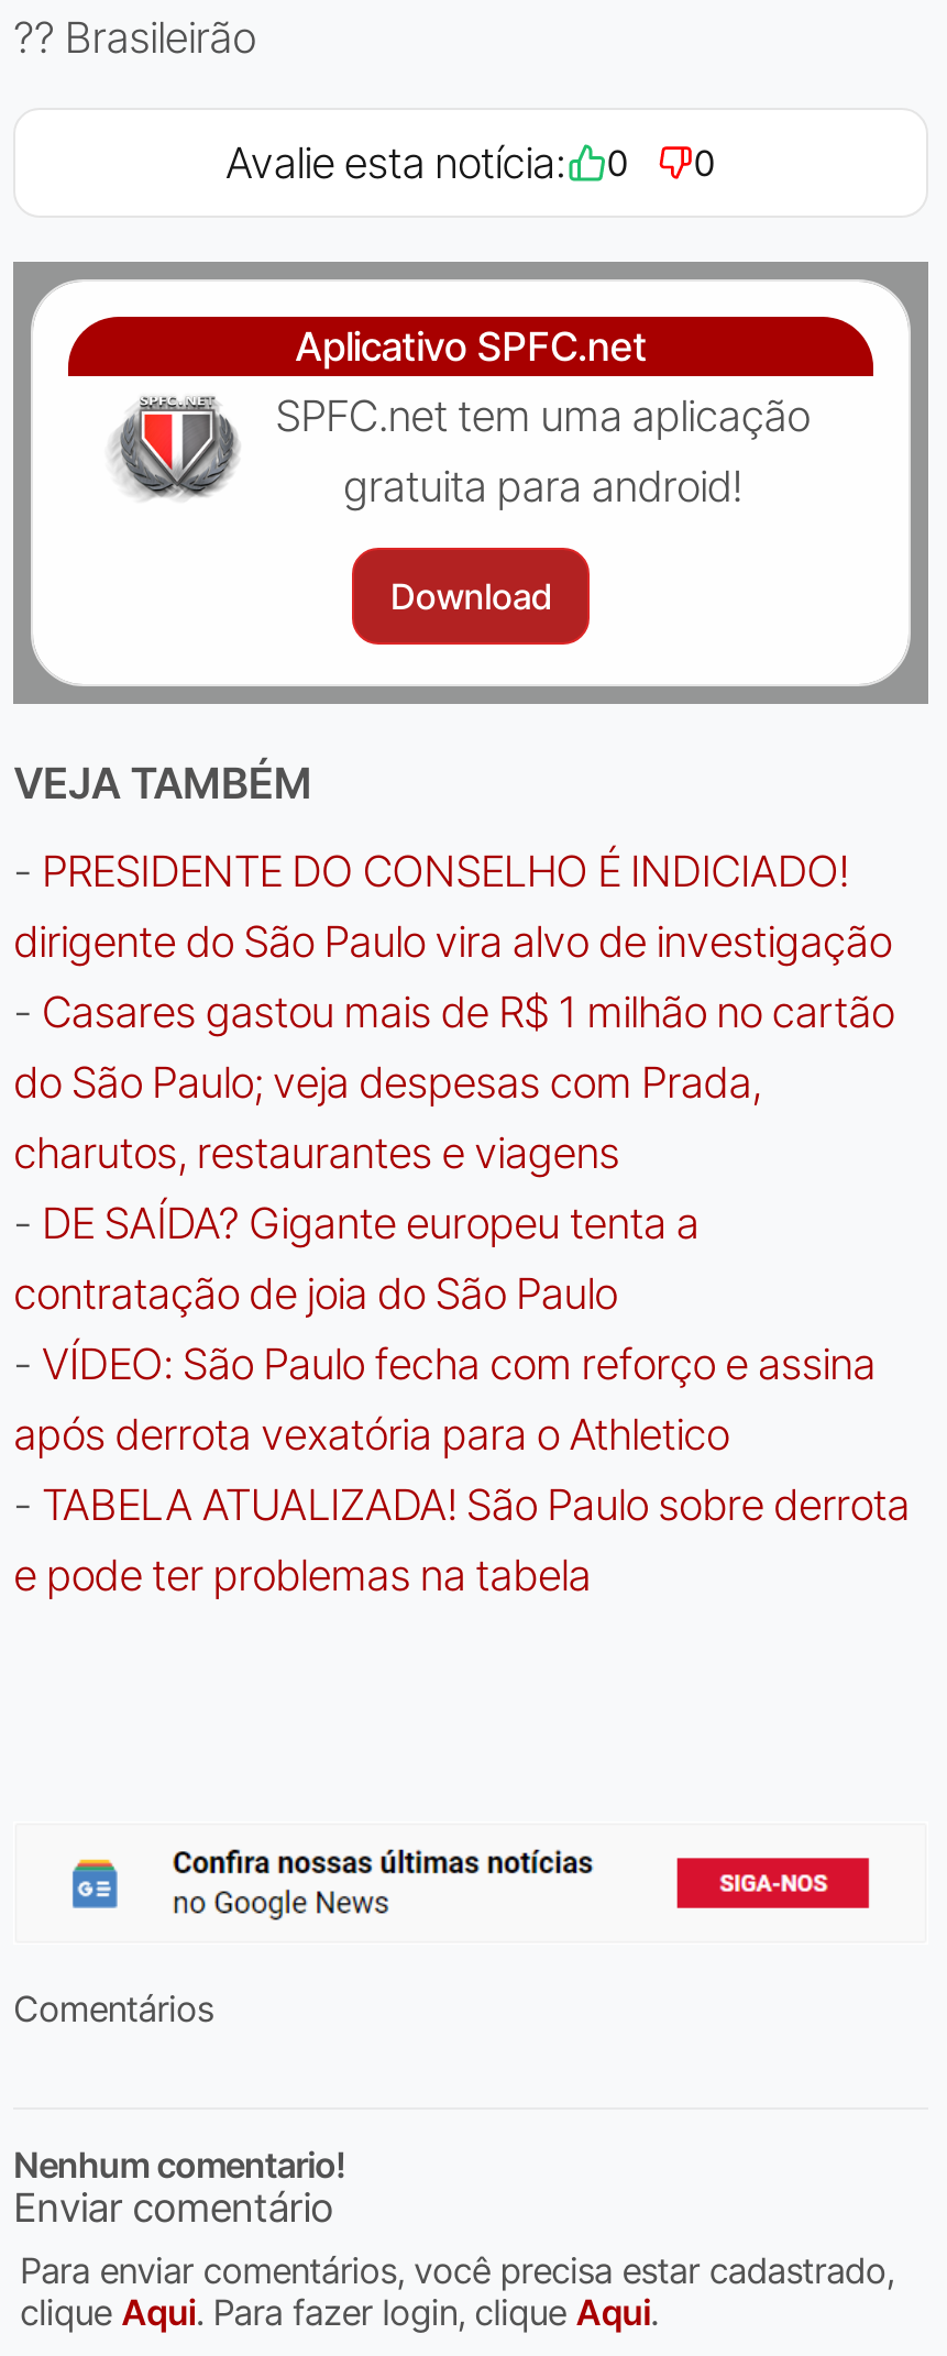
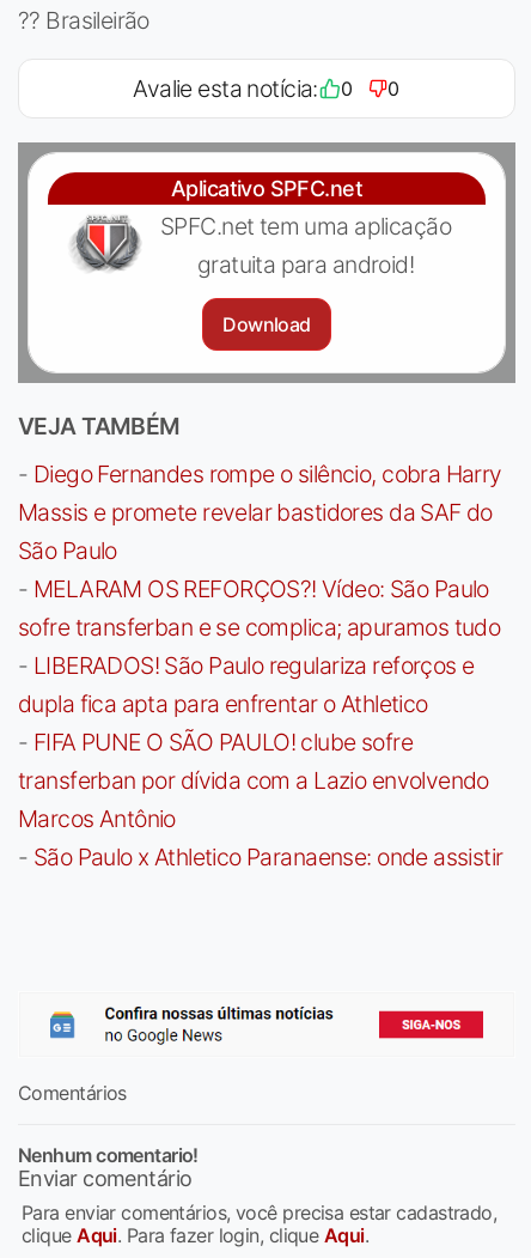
- - PRESIDENTE DO CONSELHO É INDICIADO!
- dirigente do São Paulo vira alvo de investigação
- - Casares gastou mais de R$ 1 milhão no cartão
- do São Paulo; veja despesas com Prada,
- charutos, restaurantes e viagens
- - DE SAÍDA? Gigante europeu tenta a
- contratação de joia do São Paulo
- - VÍDEO: São Paulo fecha com reforço e assina
- após derrota vexatória para o Athletico
- - TABELA ATUALIZADA! São Paulo sobre derrota
- e pode ter problemas na tabela
+ - Diego Fernandes rompe o silêncio, cobra Harry
+ Massis e promete revelar bastidores da SAF do
+ São Paulo
+ - MELARAM OS REFORÇOS?! Vídeo: São Paulo
+ sofre transferban e se complica; apuramos tudo
+ - LIBERADOS! São Paulo regulariza reforços e
+ dupla fica apta para enfrentar o Athletico
+ - FIFA PUNE O SÃO PAULO! clube sofre
+ transferban por dívida com a Lazio envolvendo
+ Marcos Antônio
+ - São Paulo x Athletico Paranaense: onde assistir
